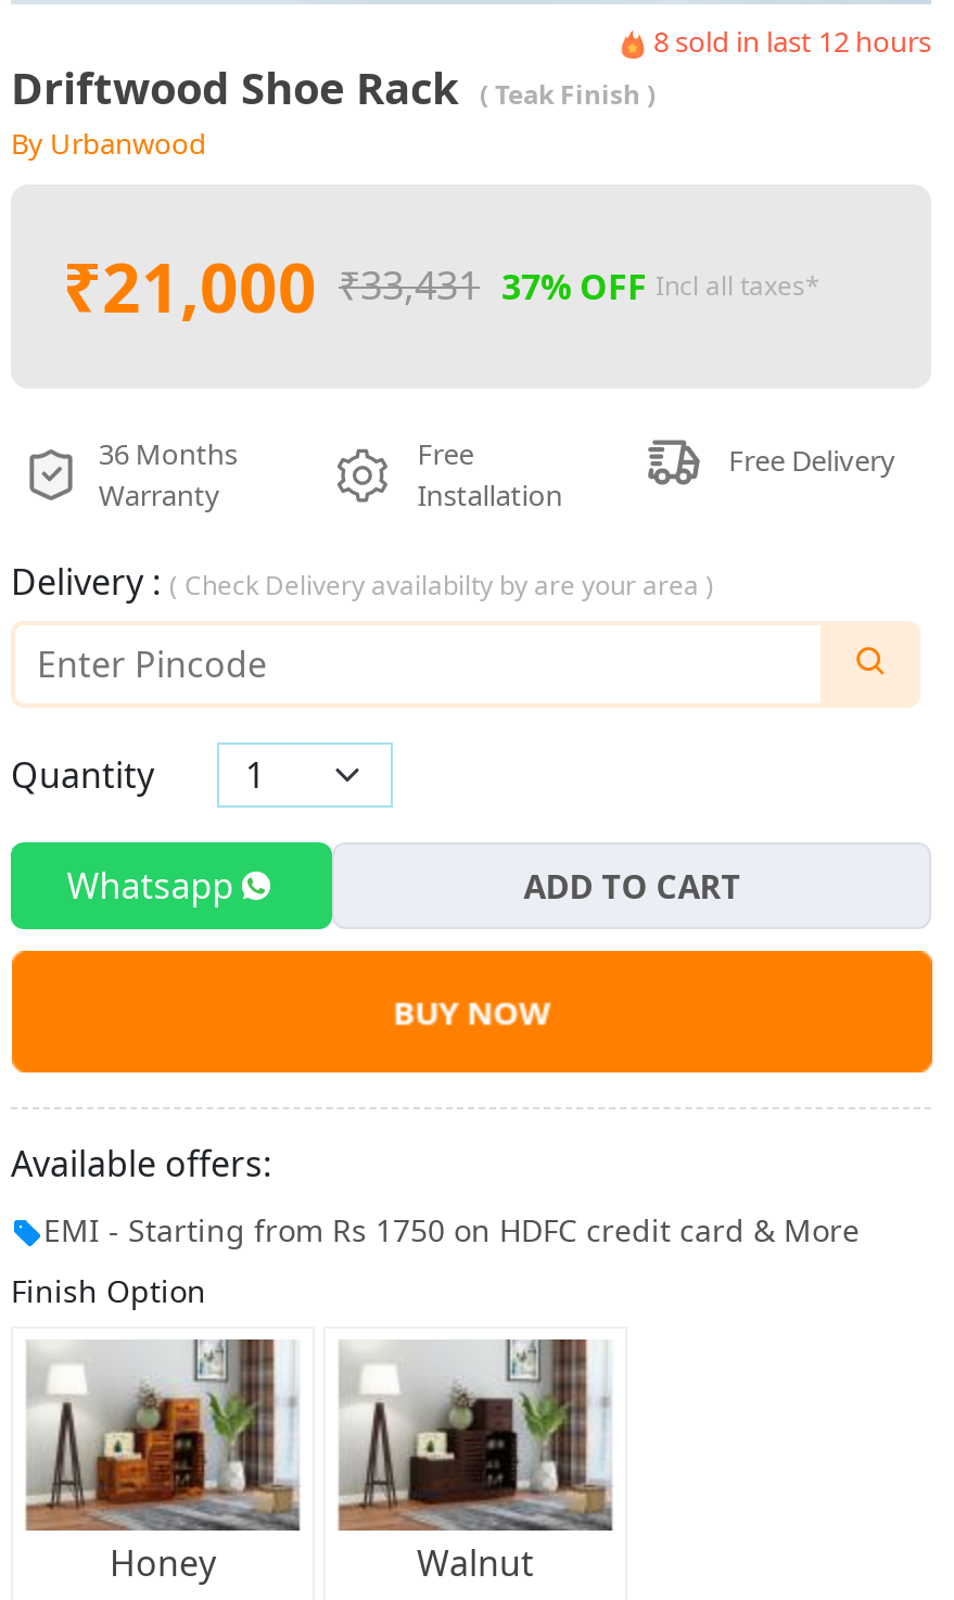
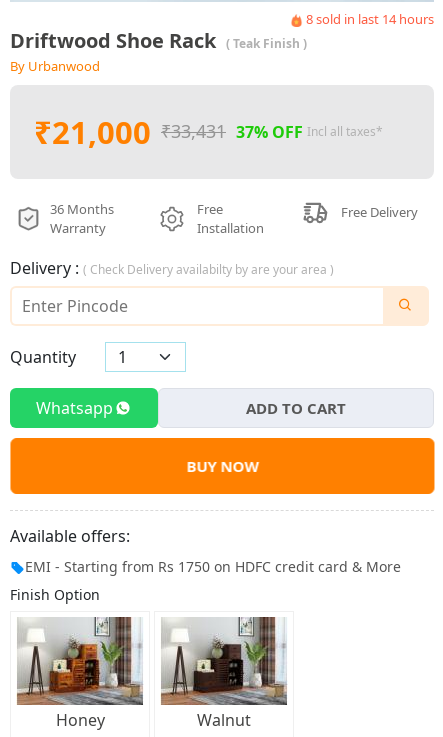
- 8 sold in last 12 hours
+ 8 sold in last 14 hours
